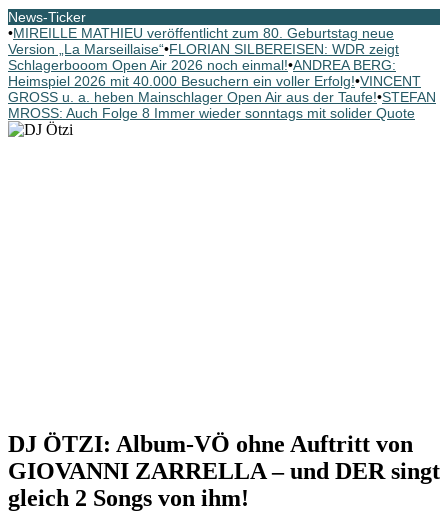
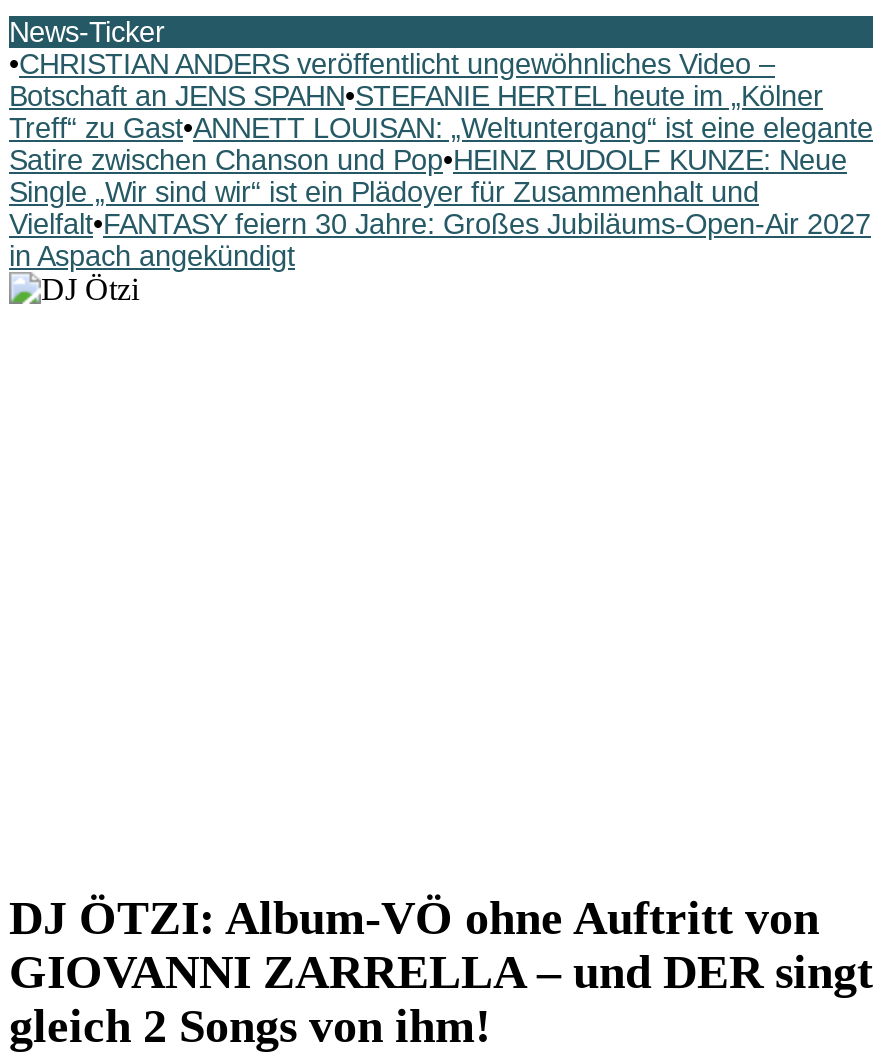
- •MIREILLE MATHIEU veröffentlicht zum 80. Geburtstag neue
- Version „La Marseillaise“•FLORIAN SILBEREISEN: WDR zeigt
- Schlagerbooom Open Air 2026 noch einmal!•ANDREA BERG:
- Heimspiel 2026 mit 40.000 Besuchern ein voller Erfolg!•VINCENT
- GROSS u. a. heben Mainschlager Open Air aus der Taufe!•STEFAN
- MROSS: Auch Folge 8 Immer wieder sonntags mit solider Quote
+ •CHRISTIAN ANDERS veröffentlicht ungewöhnliches Video –
+ Botschaft an JENS SPAHN•STEFANIE HERTEL heute im „Kölner
+ Treff“ zu Gast•ANNETT LOUISAN: „Weltuntergang“ ist eine elegante
+ Satire zwischen Chanson und Pop•HEINZ RUDOLF KUNZE: Neue
+ Single „Wir sind wir“ ist ein Plädoyer für Zusammenhalt und
+ Vielfalt•FANTASY feiern 30 Jahre: Großes Jubiläums-Open-Air 2027
+ in Aspach angekündigt
